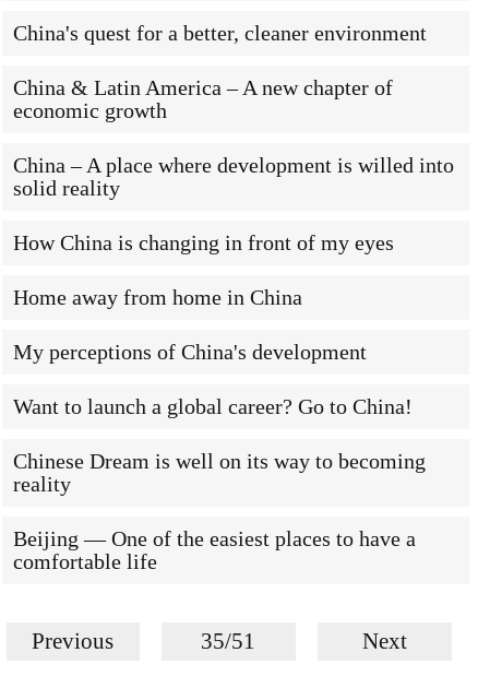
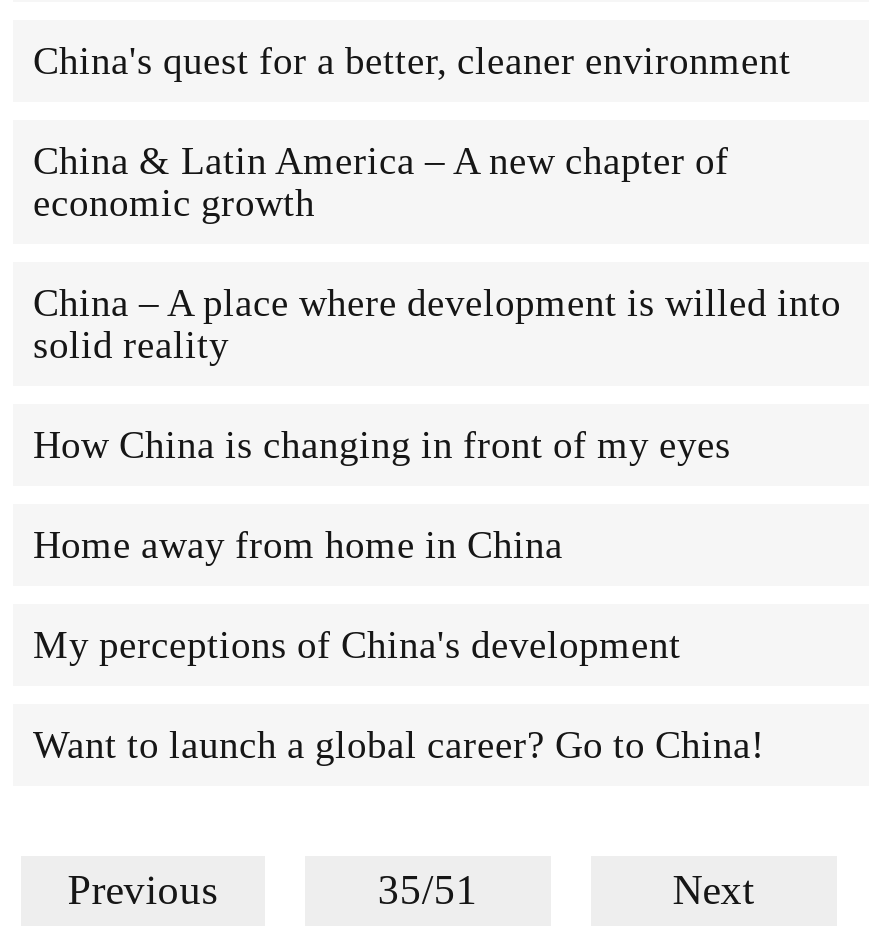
- Chinese Dream is well on its way to becoming
- reality
- Beijing — One of the easiest places to have a
- comfortable life
